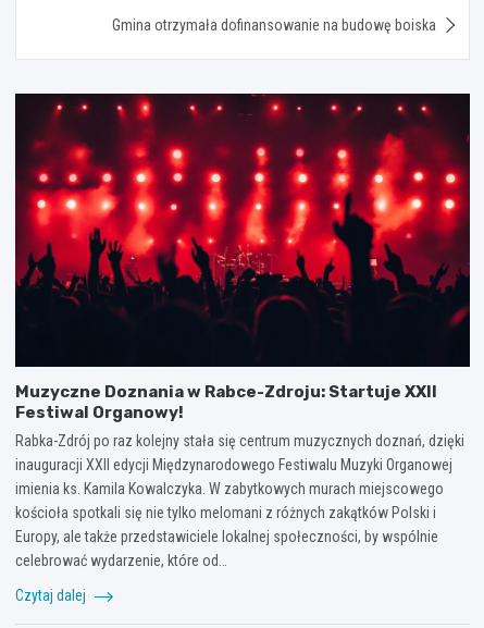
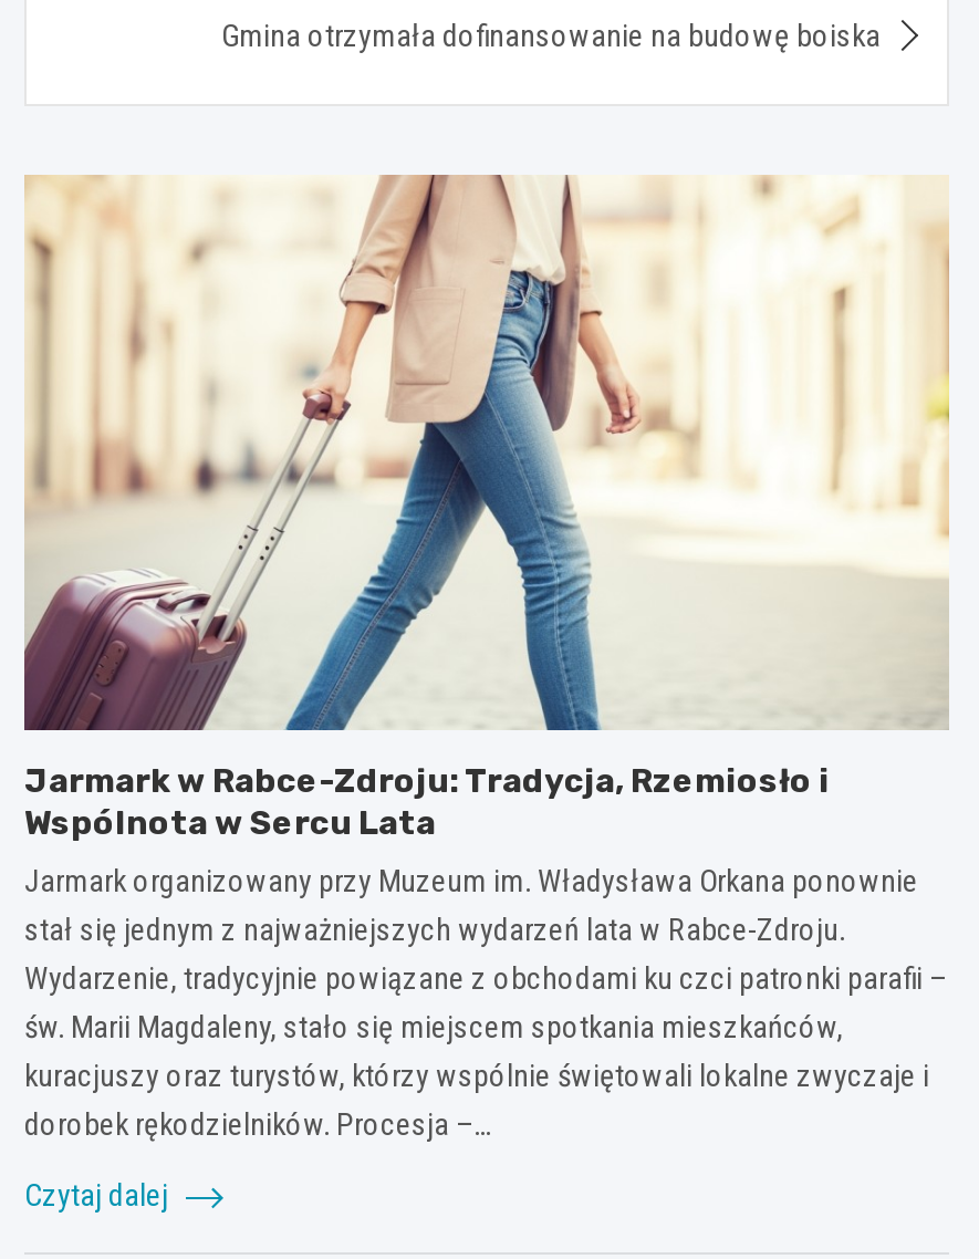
- [image]
- Muzyczne Doznania w Rabce-Zdroju: Startuje XXII
- Festiwal Organowy!
+ [image]
+ Jarmark w Rabce-Zdroju: Tradycja, Rzemiosło i
+ Wspólnota w Sercu Lata

- Rabka-Zdrój po raz kolejny stała się centrum muzycznych doznań, dzięki
- inauguracji XXII edycji Międzynarodowego Festiwalu Muzyki Organowej
- imienia ks. Kamila Kowalczyka. W zabytkowych murach miejscowego
- kościoła spotkali się nie tylko melomani z różnych zakątków Polski i
- Europy, ale także przedstawiciele lokalnej społeczności, by wspólnie
- celebrować wydarzenie, które od…
+ Jarmark organizowany przy Muzeum im. Władysława Orkana ponownie
+ stał się jednym z najważniejszych wydarzeń lata w Rabce-Zdroju.
+ Wydarzenie, tradycyjnie powiązane z obchodami ku czci patronki parafii –
+ św. Marii Magdaleny, stało się miejscem spotkania mieszkańców,
+ kuracjuszy oraz turystów, którzy wspólnie świętowali lokalne zwyczaje i
+ dorobek rękodzielników. Procesja –…
